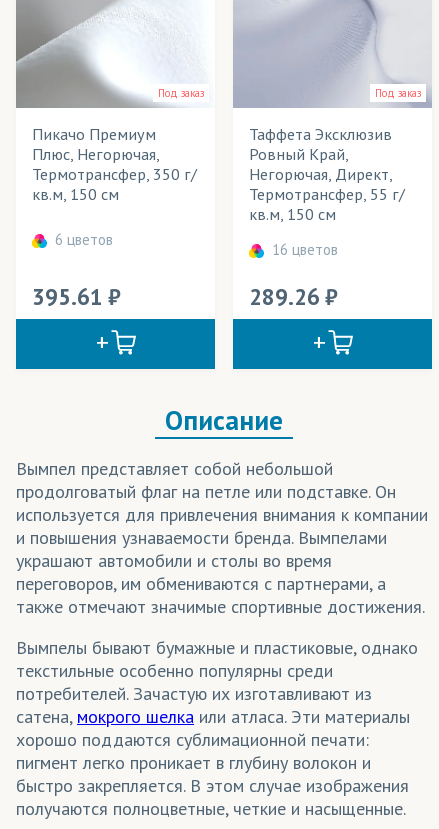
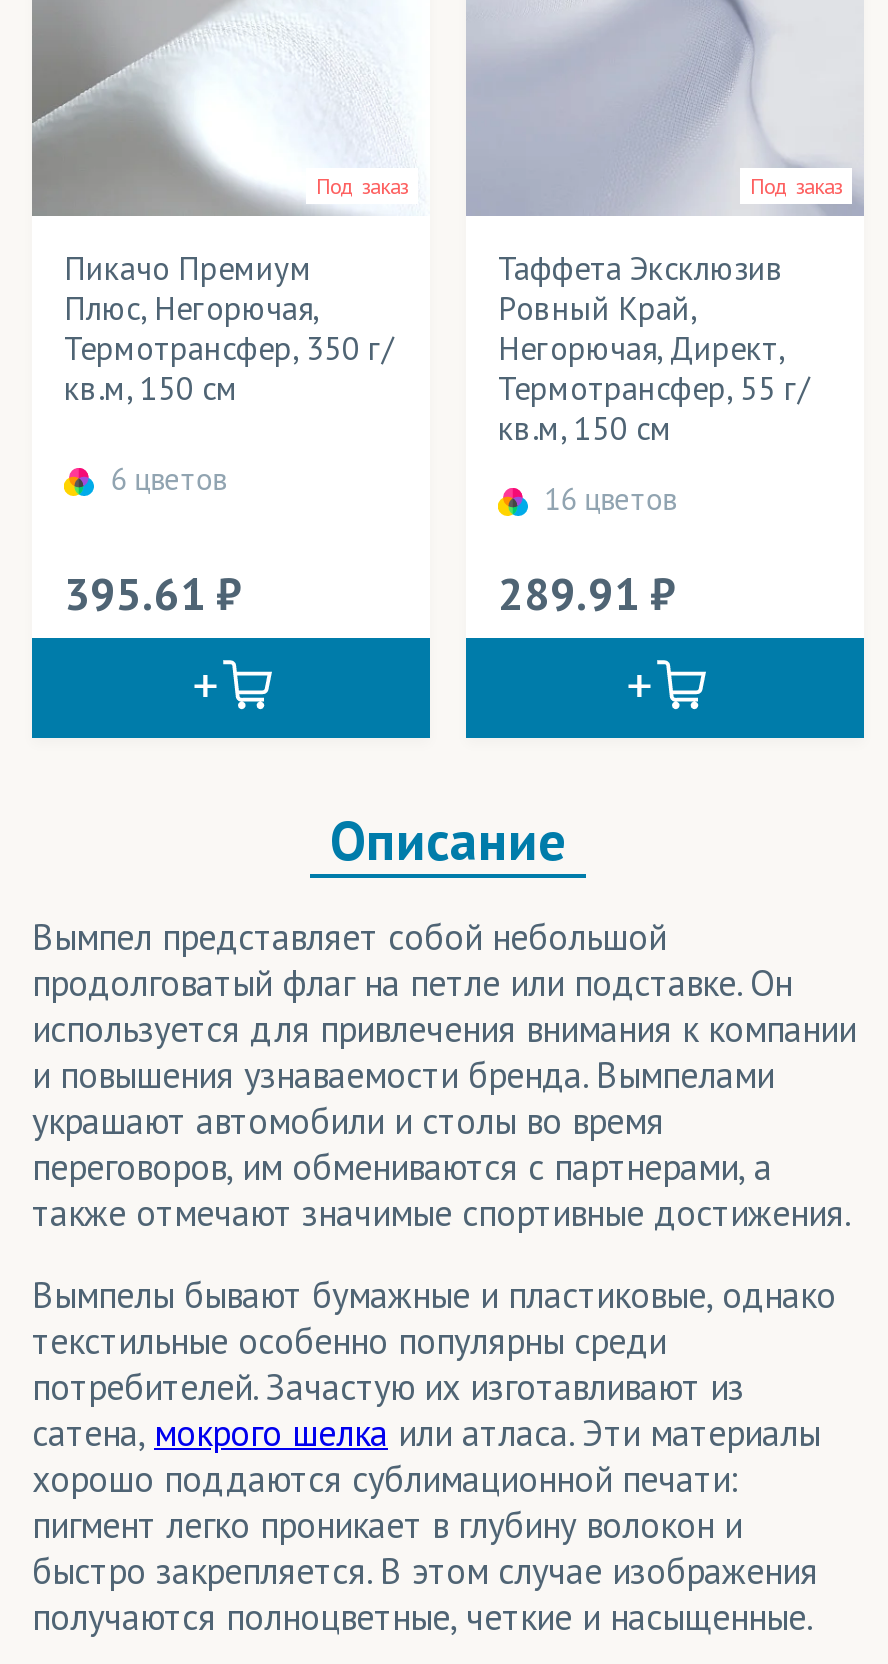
- 289.26
+ 289.91
